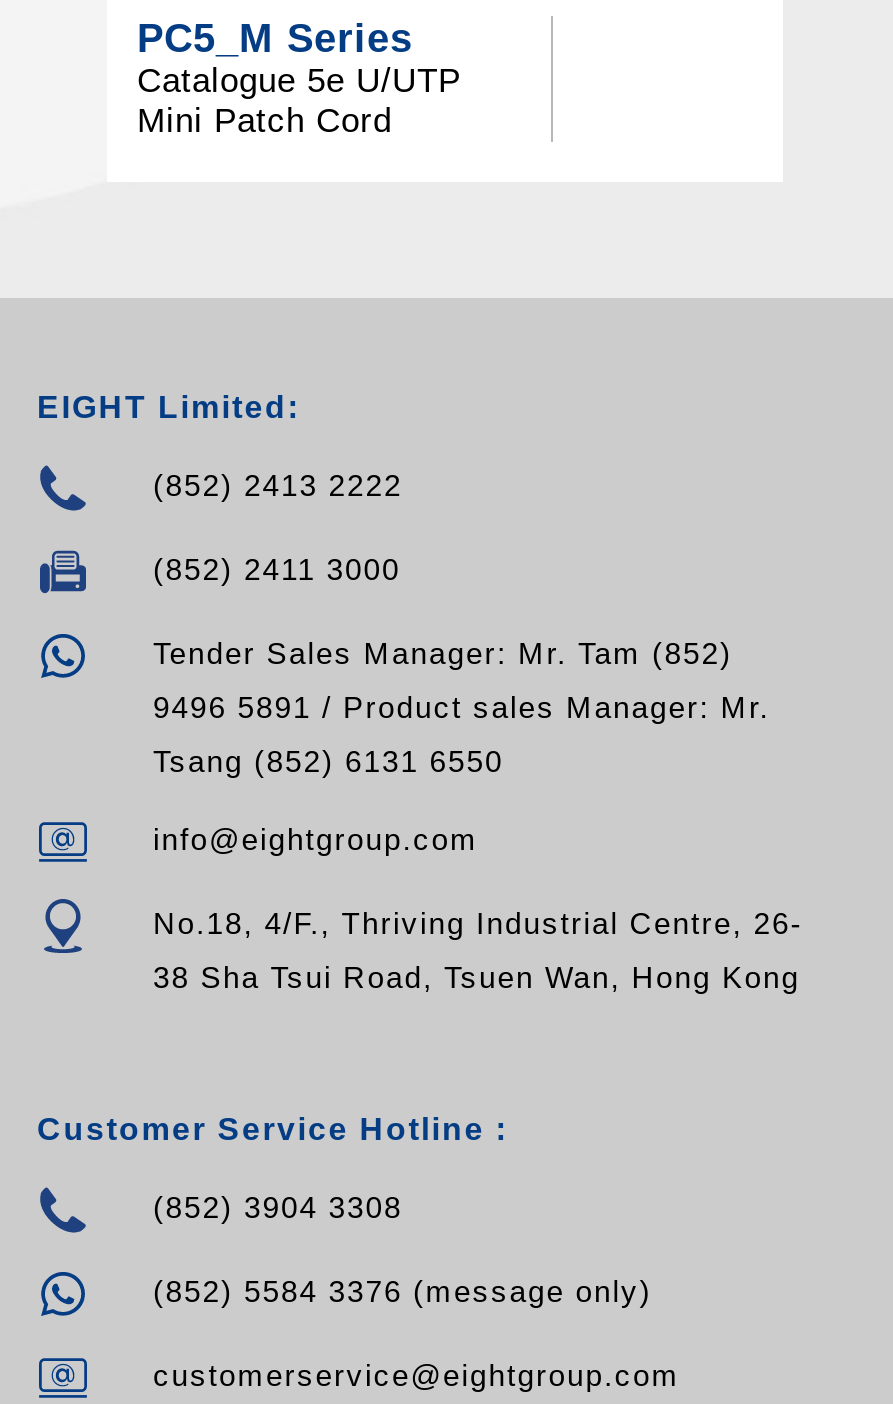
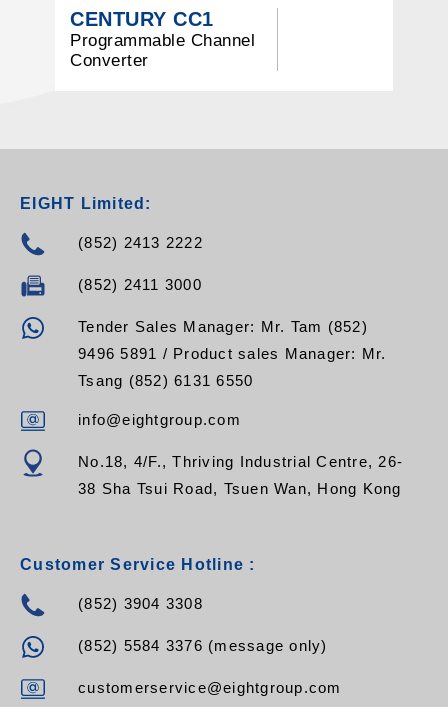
- PC5_M Series
- Catalogue 5e U/UTP
- Mini Patch Cord
+ CENTURY CC1
+ Programmable Channel
+ Converter
